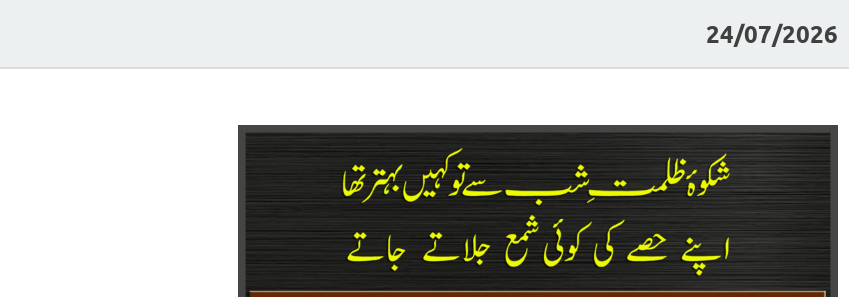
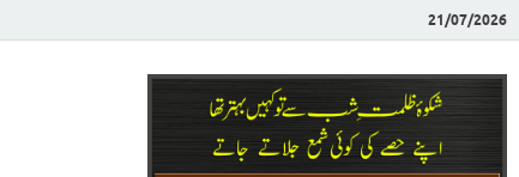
- 24/07/2026
+ 21/07/2026
